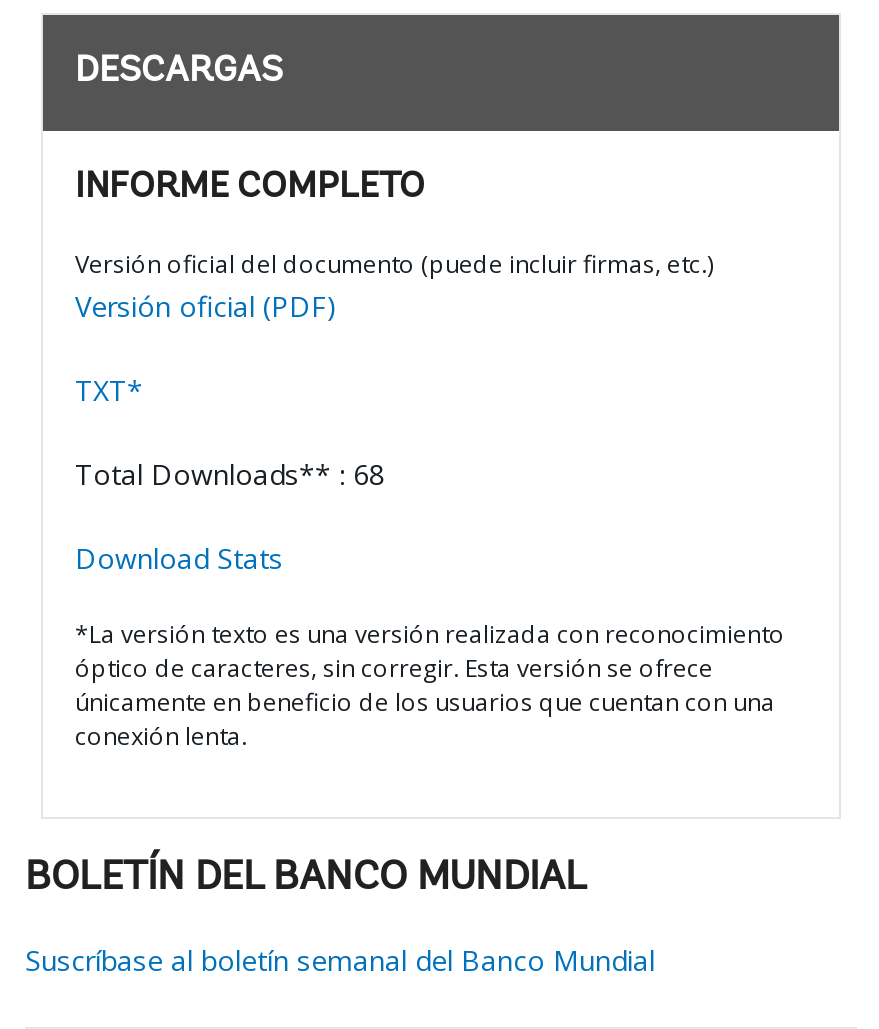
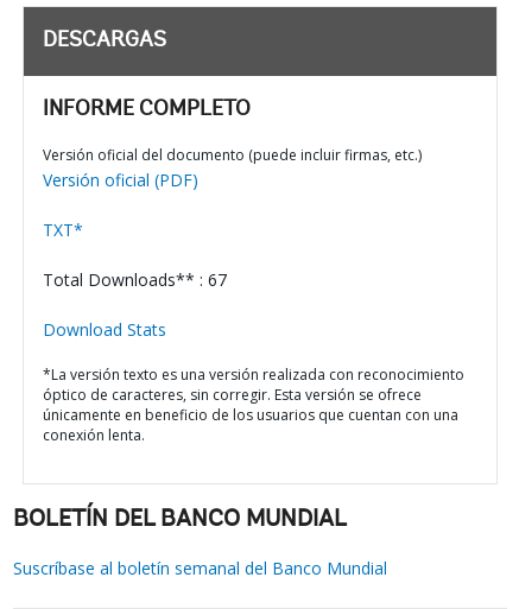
- Total Downloads** : 68
+ Total Downloads** : 67
